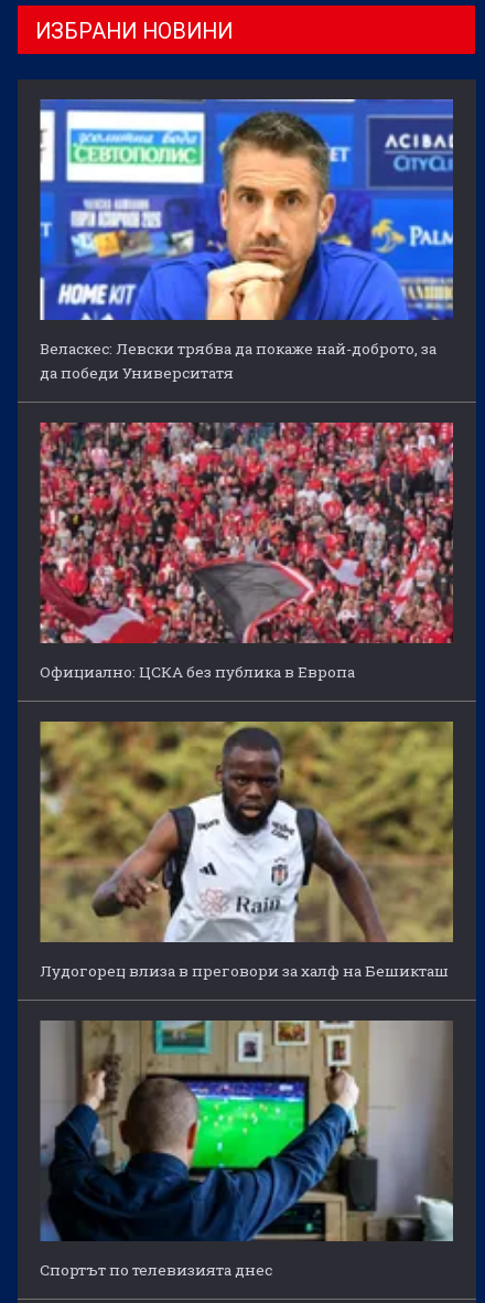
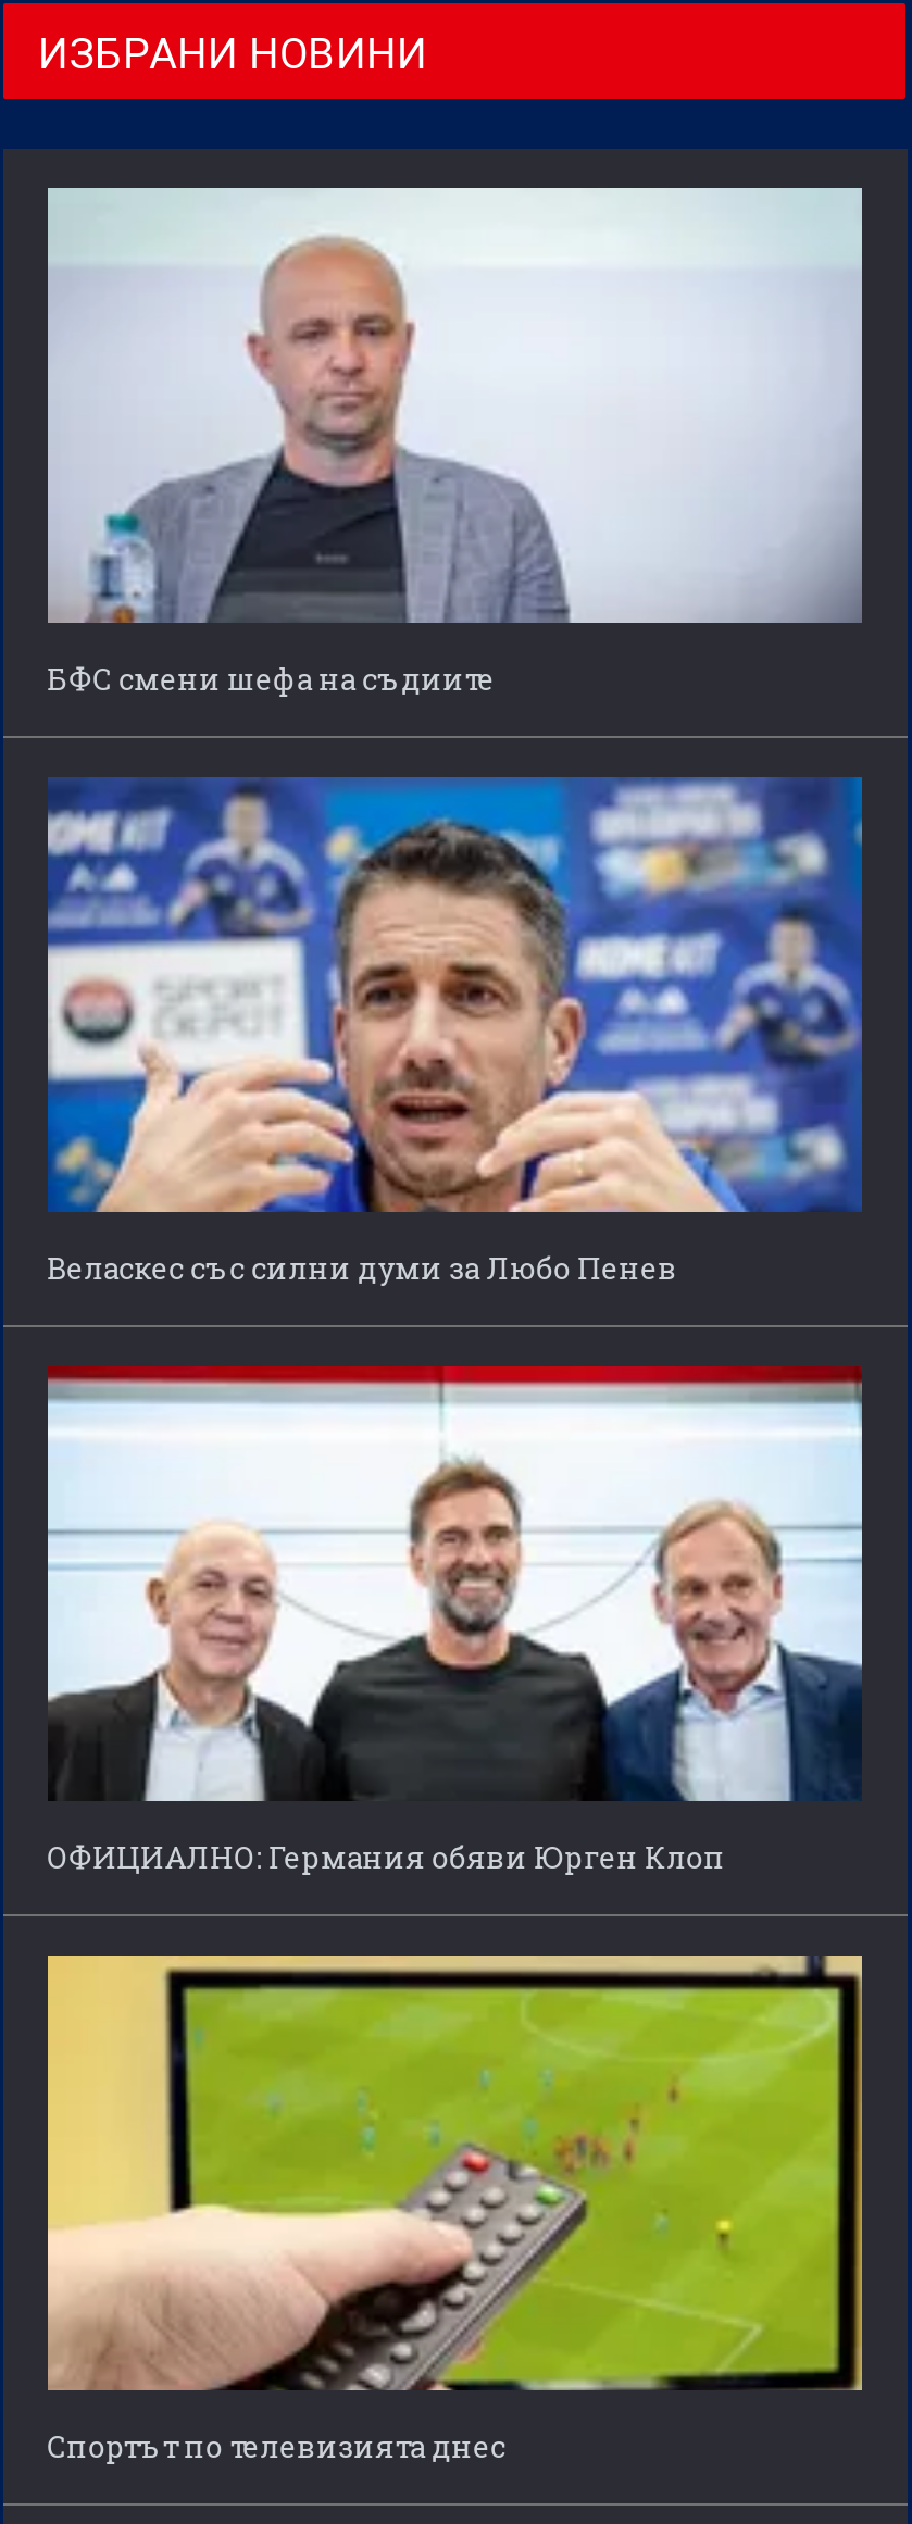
- [image]
- Веласкес: Левски трябва да покаже най-доброто, за
- да победи Университатя
+ [image]
+ БФС смени шефа на съдиите

- [image]
- Официално: ЦСКА без публика в Европа
+ [image]
+ Веласкес със силни думи за Любо Пенев

- [image]
- Лудогорец влиза в преговори за халф на Бешикташ
+ [image]
+ ОФИЦИАЛНО: Германия обяви Юрген Клоп

- [image]
+ [image]
